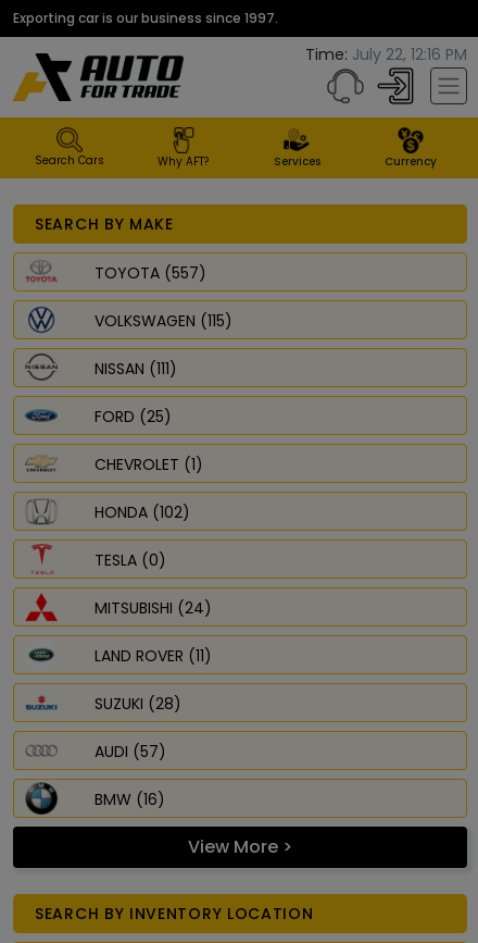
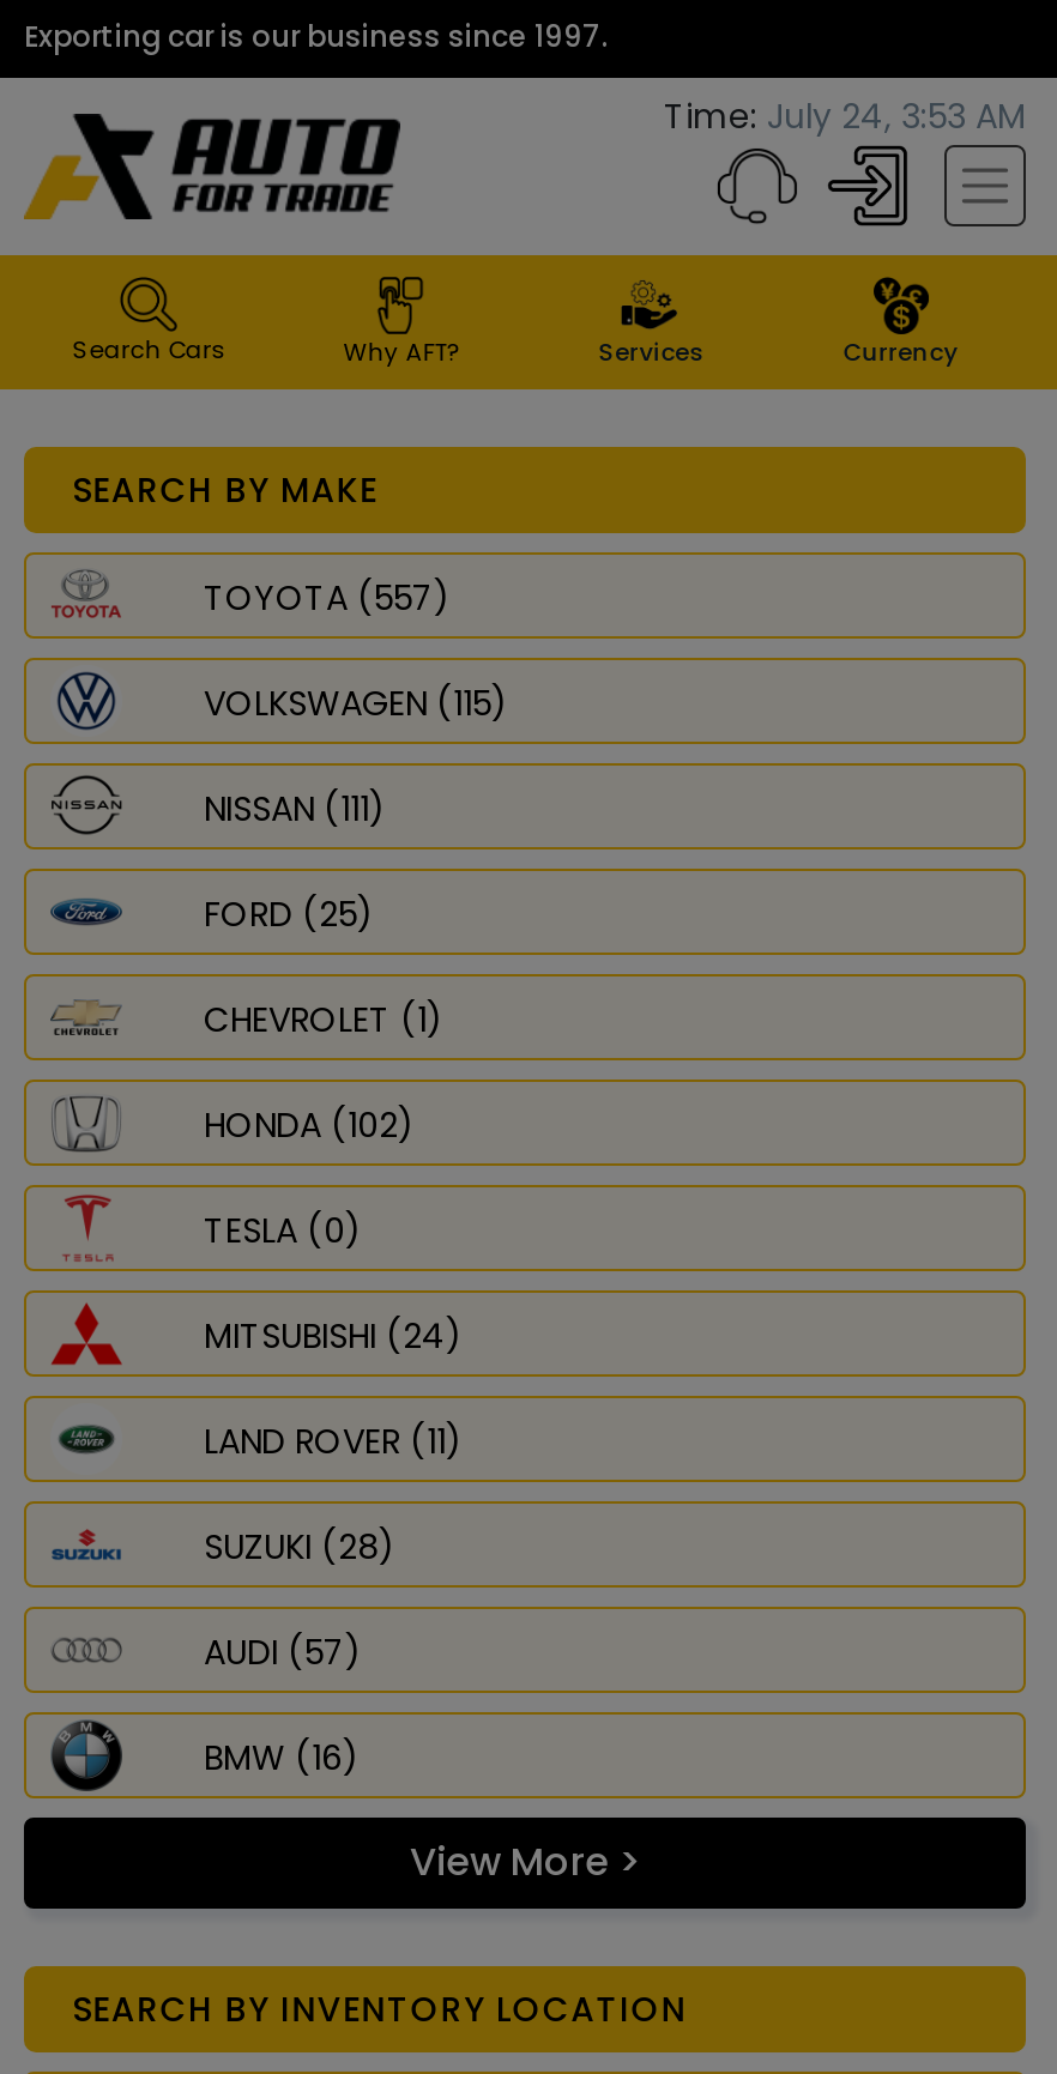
- Time: July 22, 12:16 PM
+ Time: July 24, 3:53 AM
